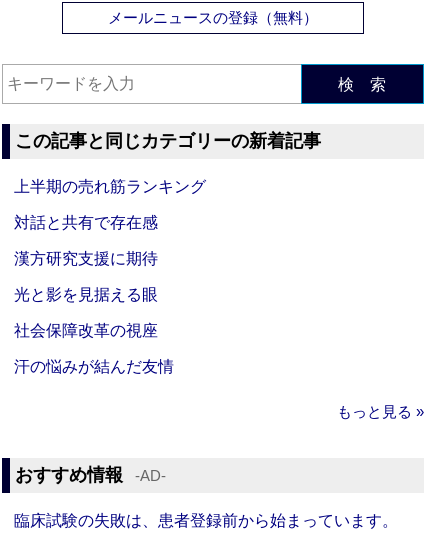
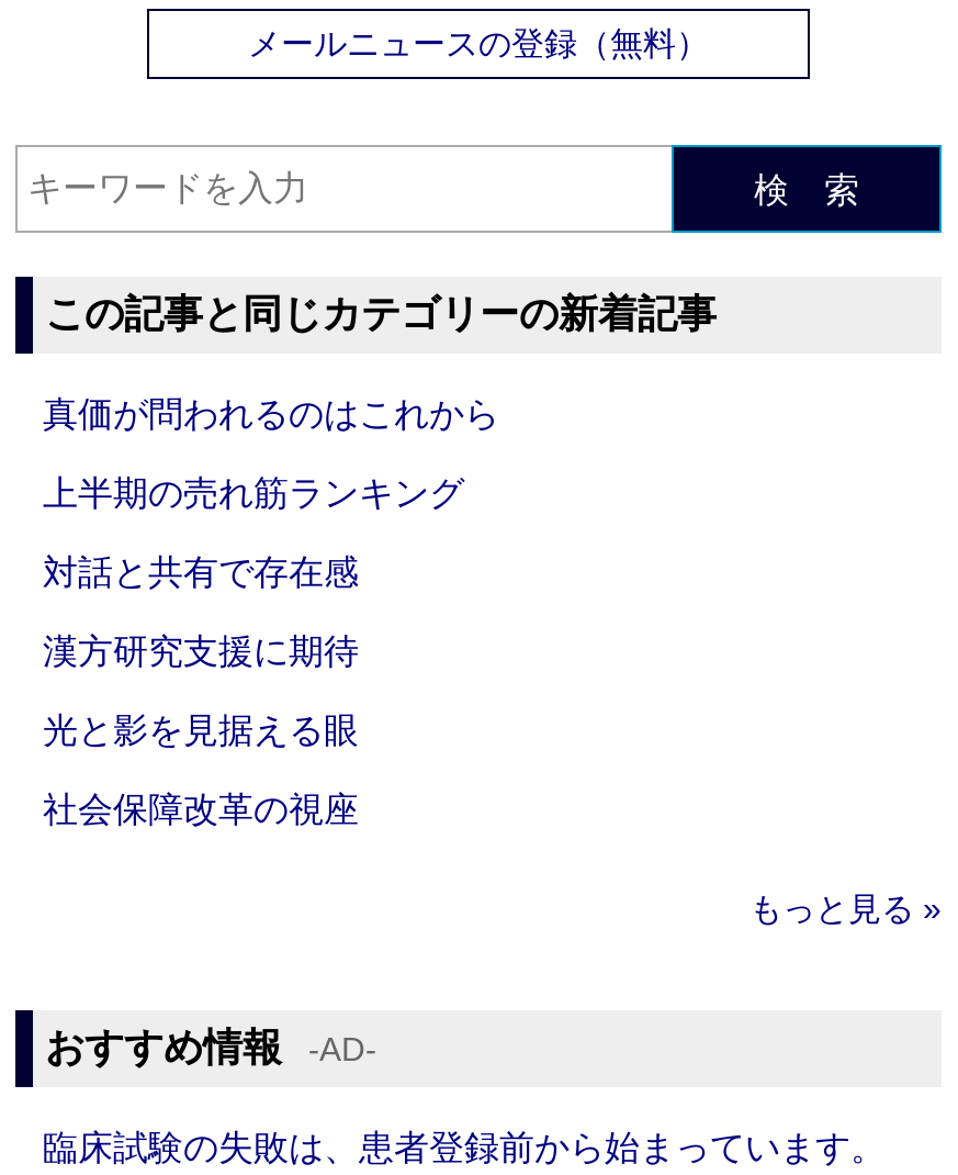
+ 真価が問われるのはこれから

moved down: 上半期の売れ筋ランキング | 対話と共有で存在感 | 漢方研究支援に期待 | 光と影を見据える眼 | 社会保障改革の視座

- 汗の悩みが結んだ友情
